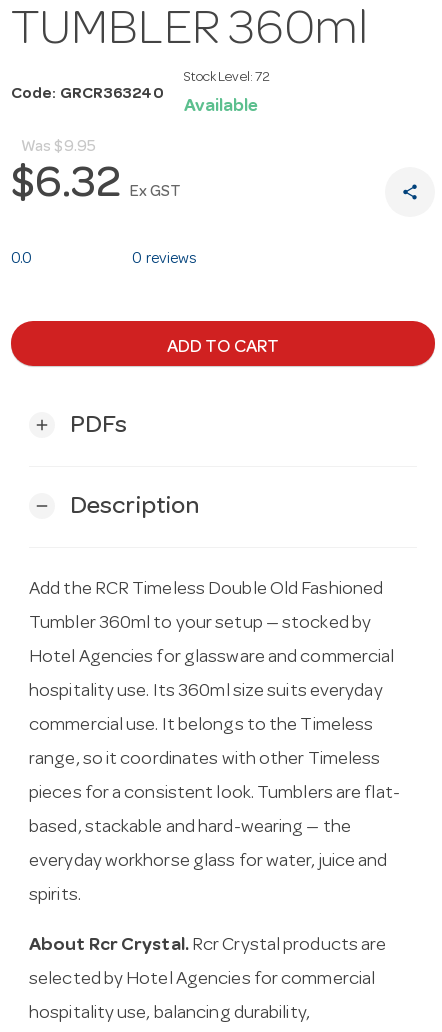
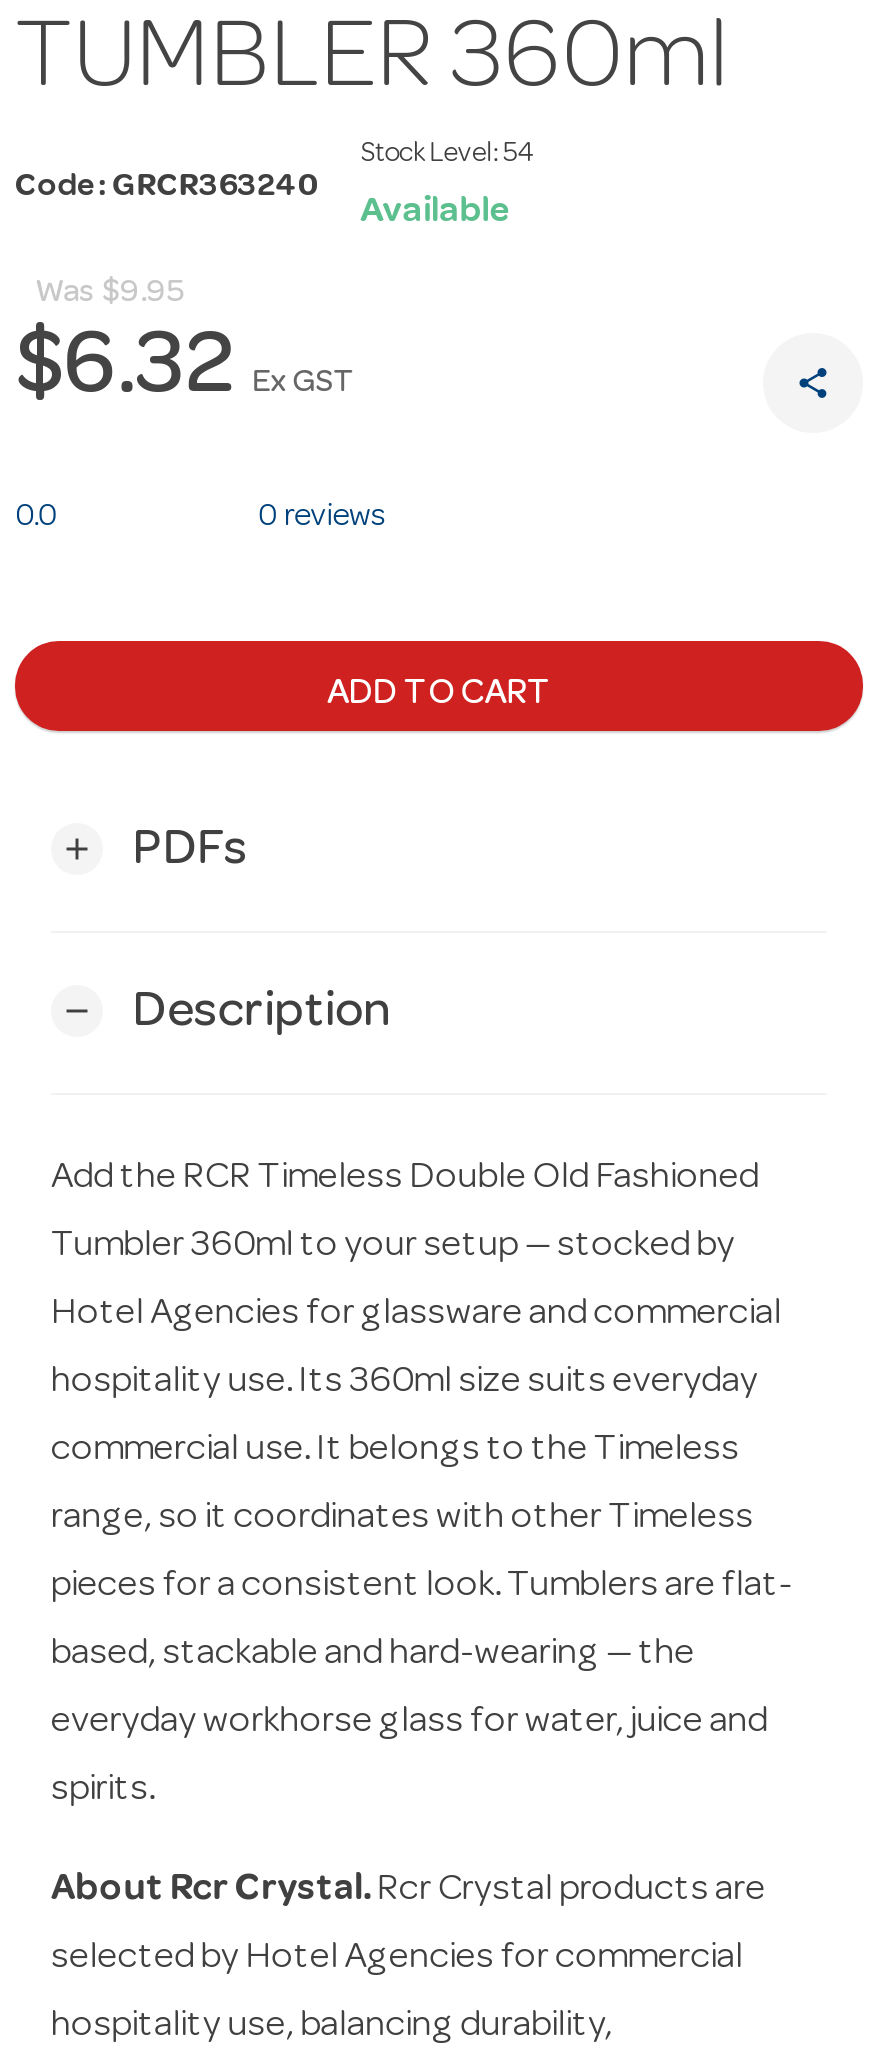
- Stock Level: 72
+ Stock Level: 54
